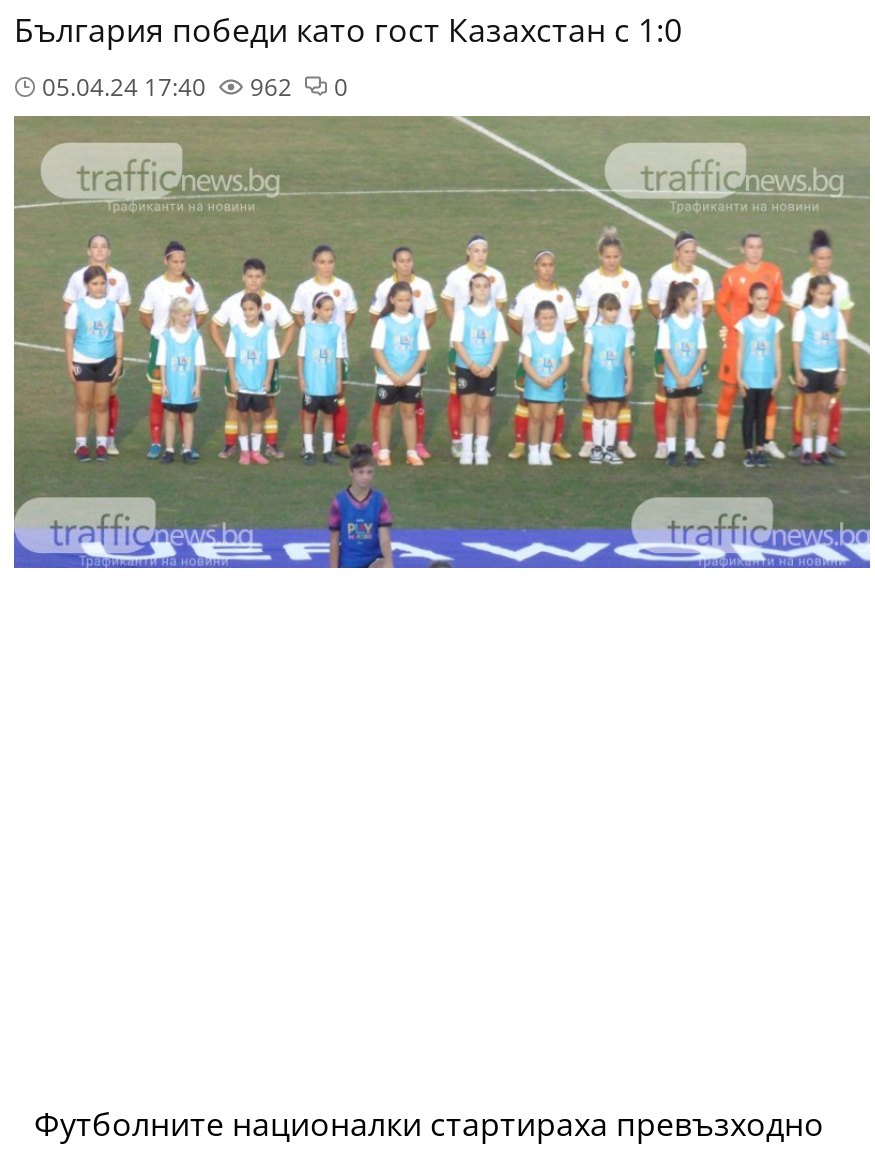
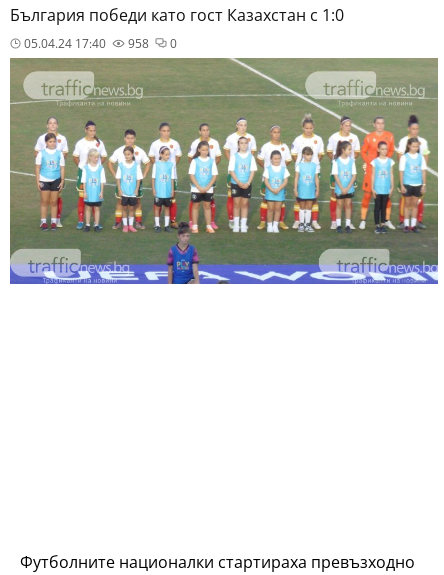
- 962
+ 958
